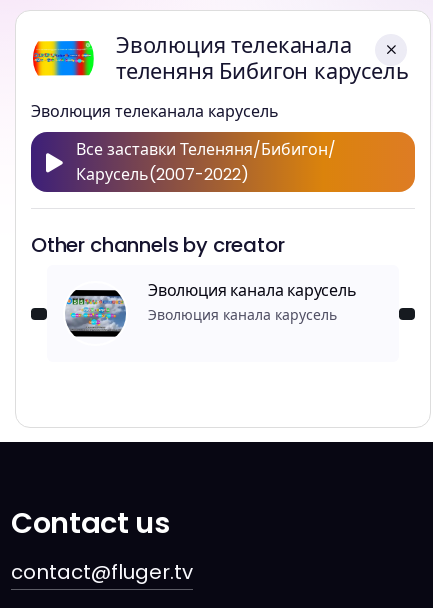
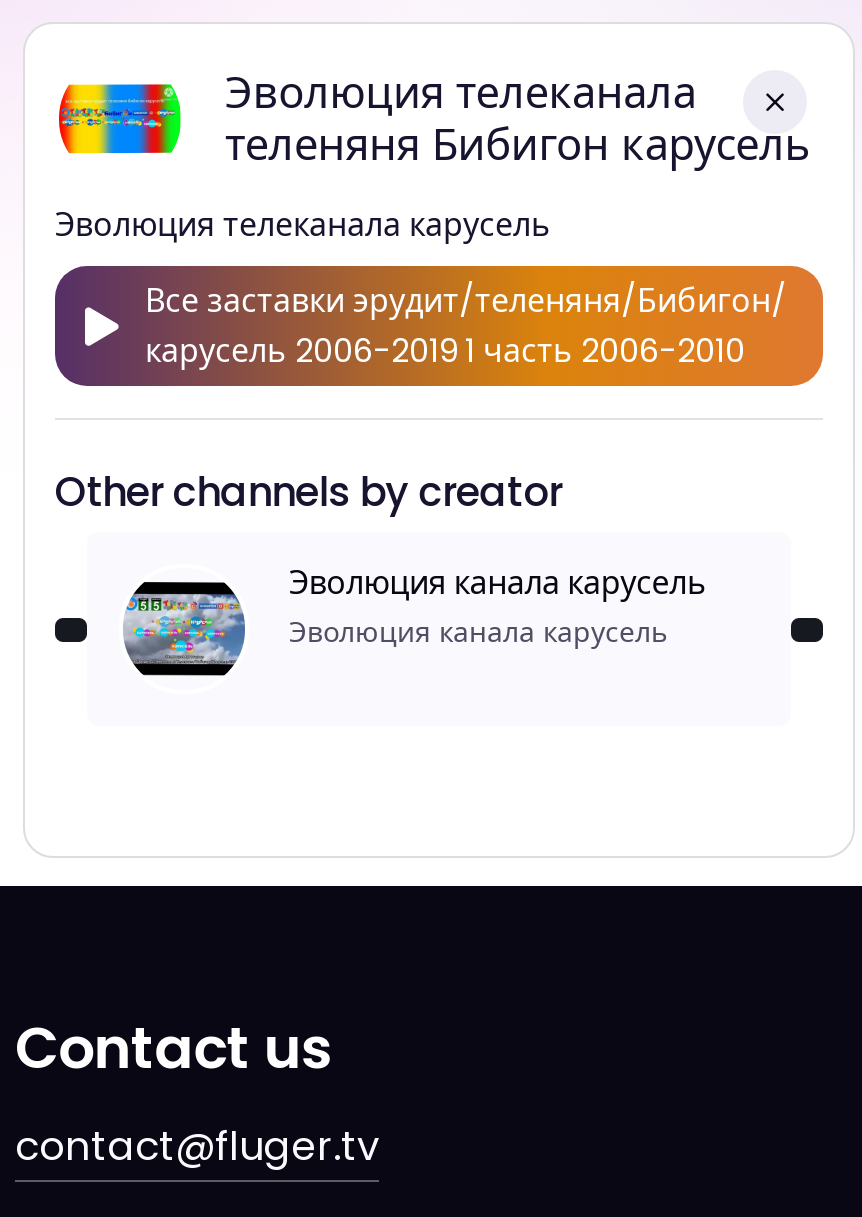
- Все заставки Теленяня/Бибигон/
- Карусель(2007-2022)
+ Все заставки эрудит/теленяня/Бибигон/
+ карусель 2006-2019 1 часть 2006-2010
